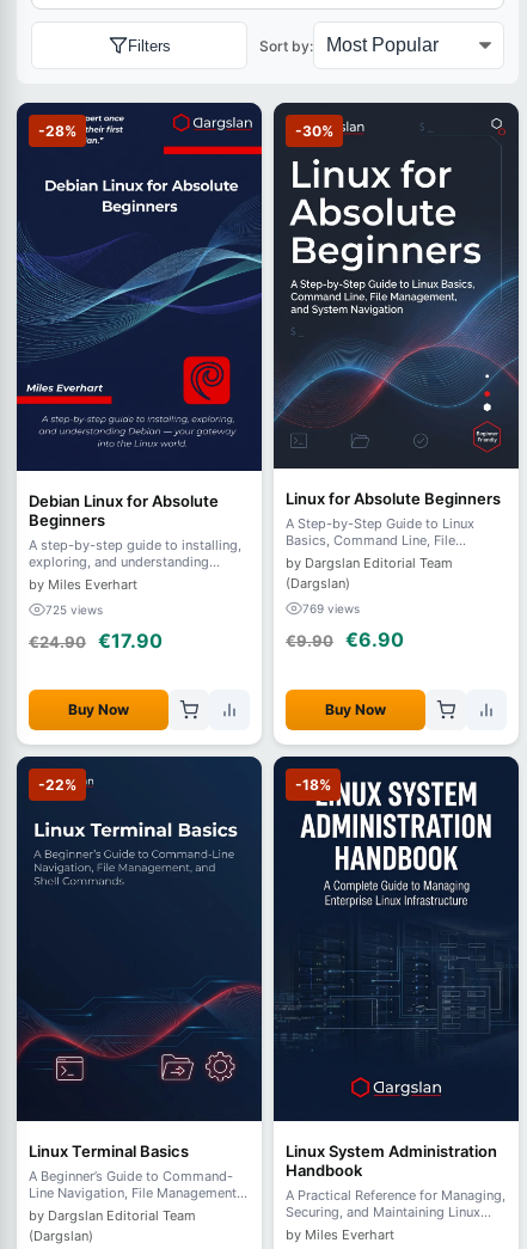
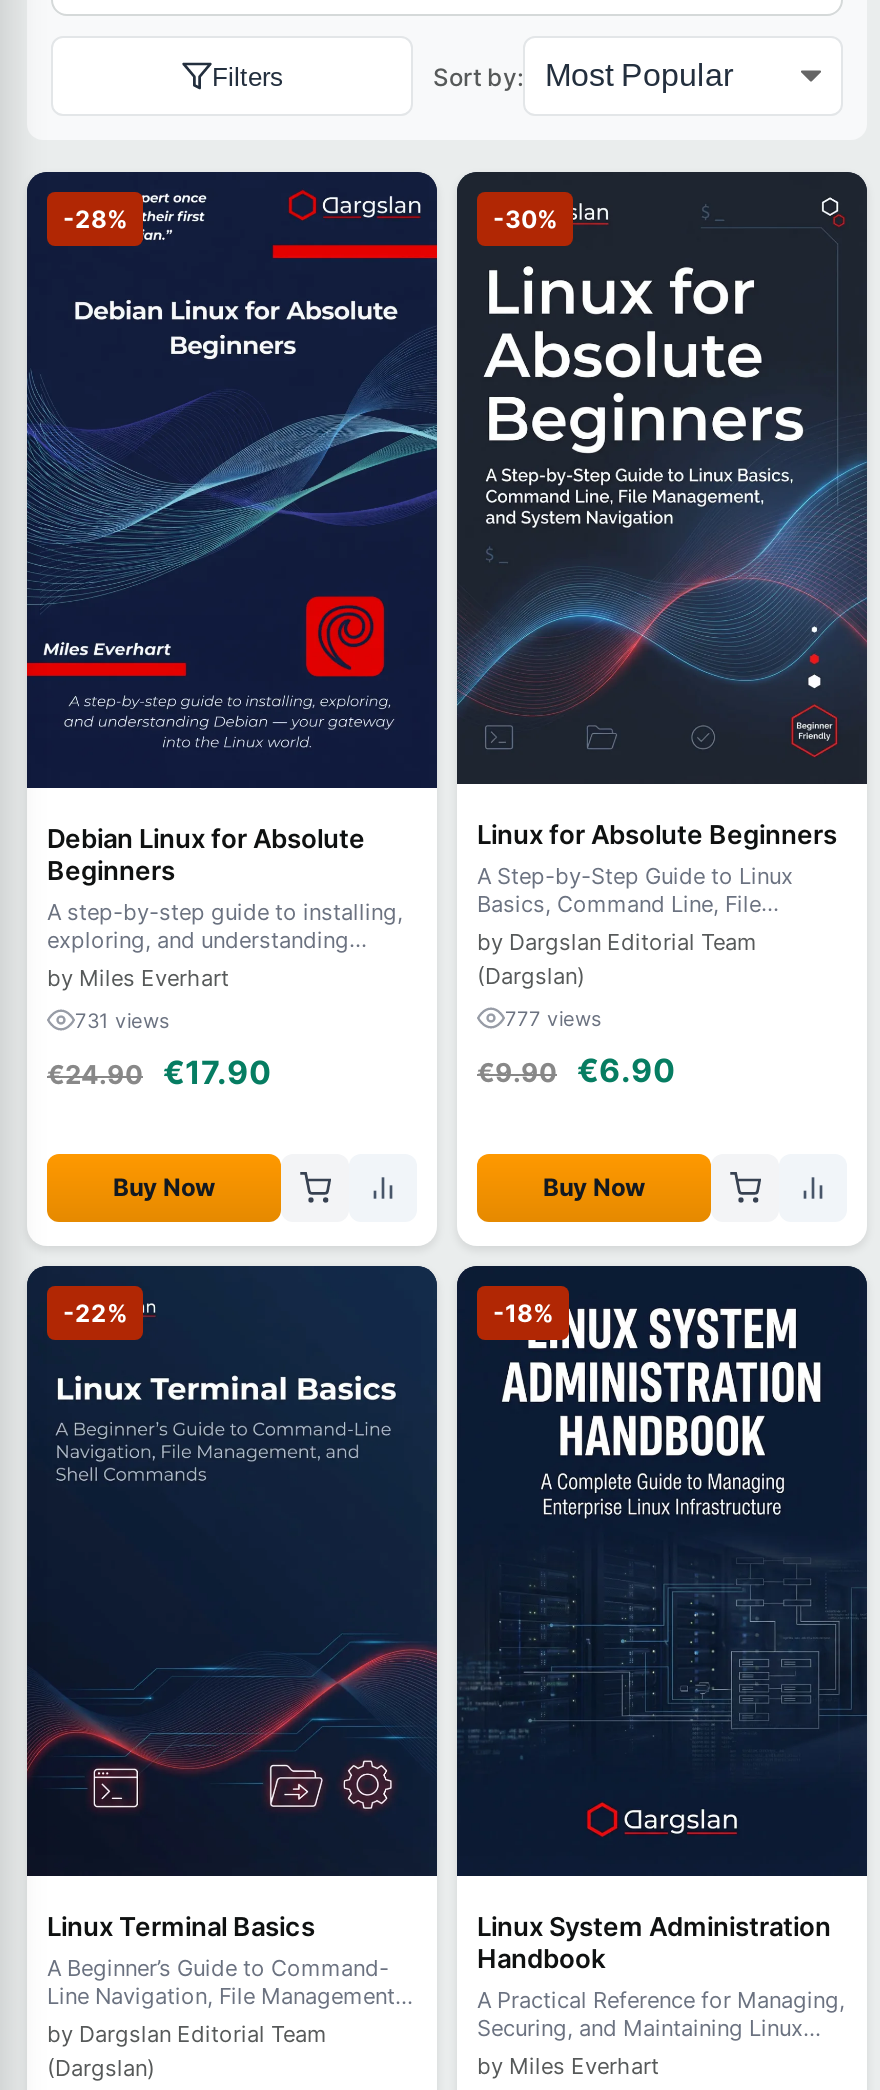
- 725 views
+ 731 views

- 769 views
+ 777 views
